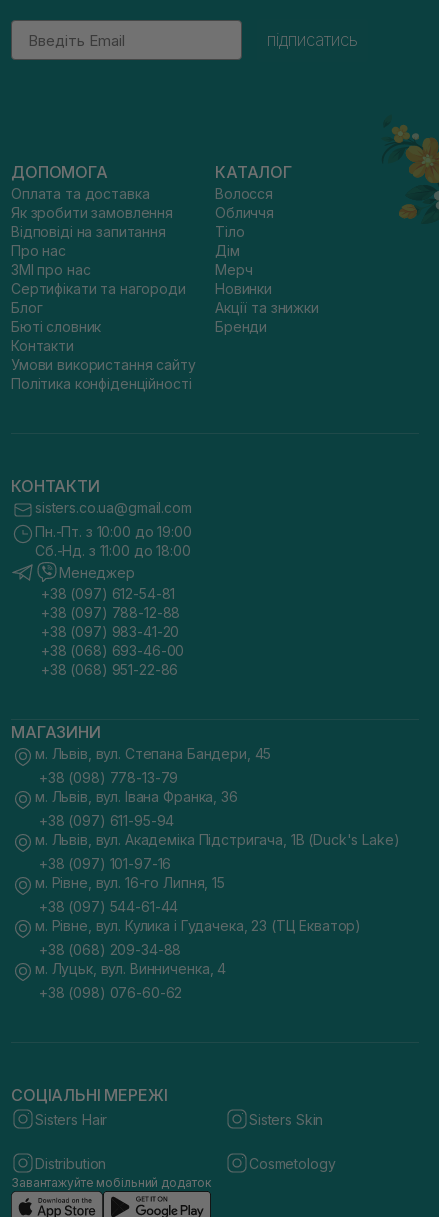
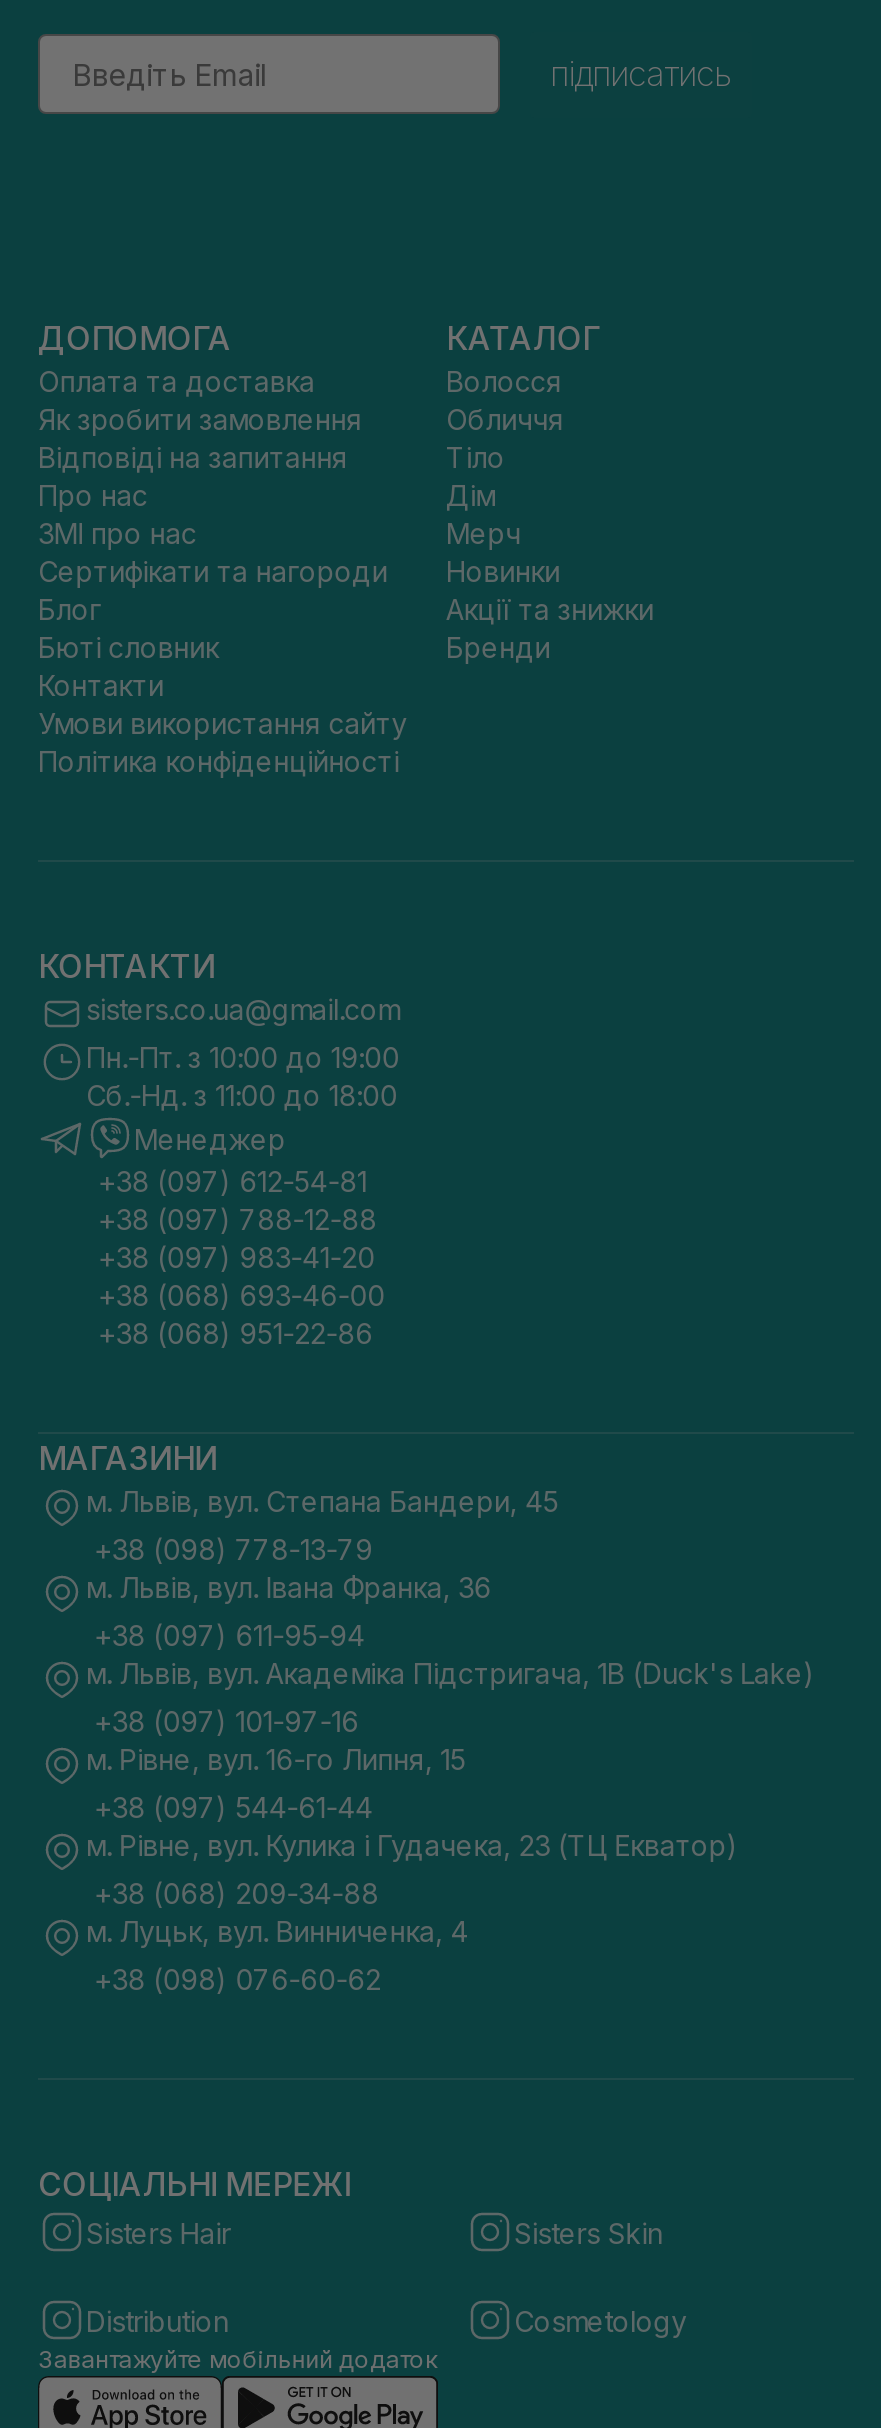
- [image]
